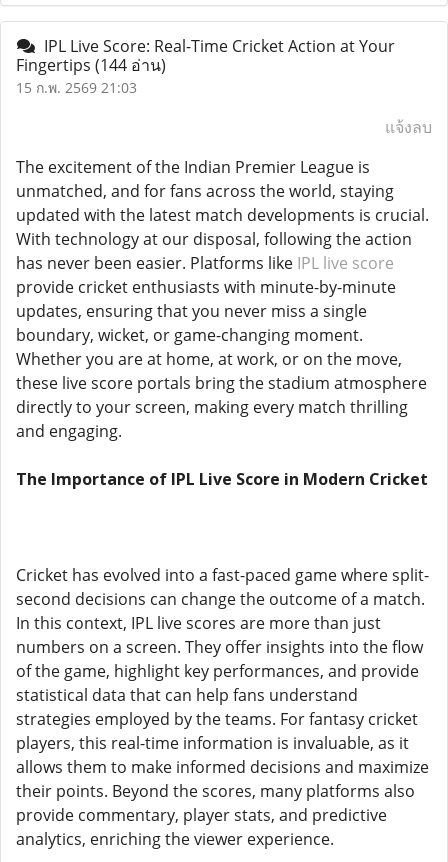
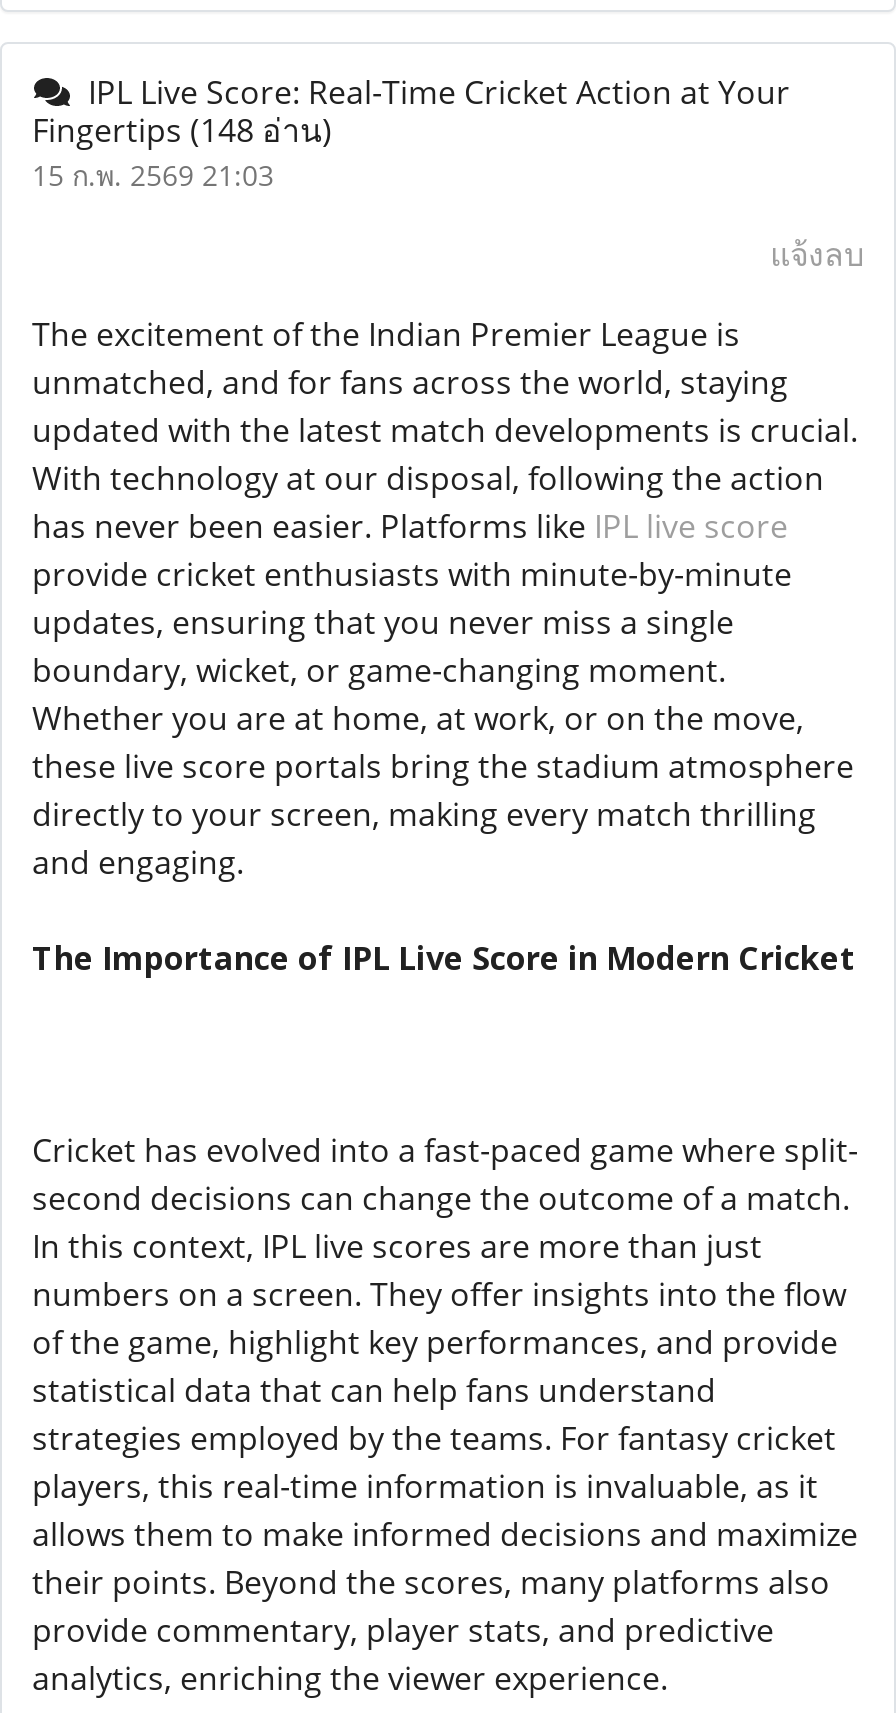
- Fingertips (144 อ่าน)
+ Fingertips (148 อ่าน)
